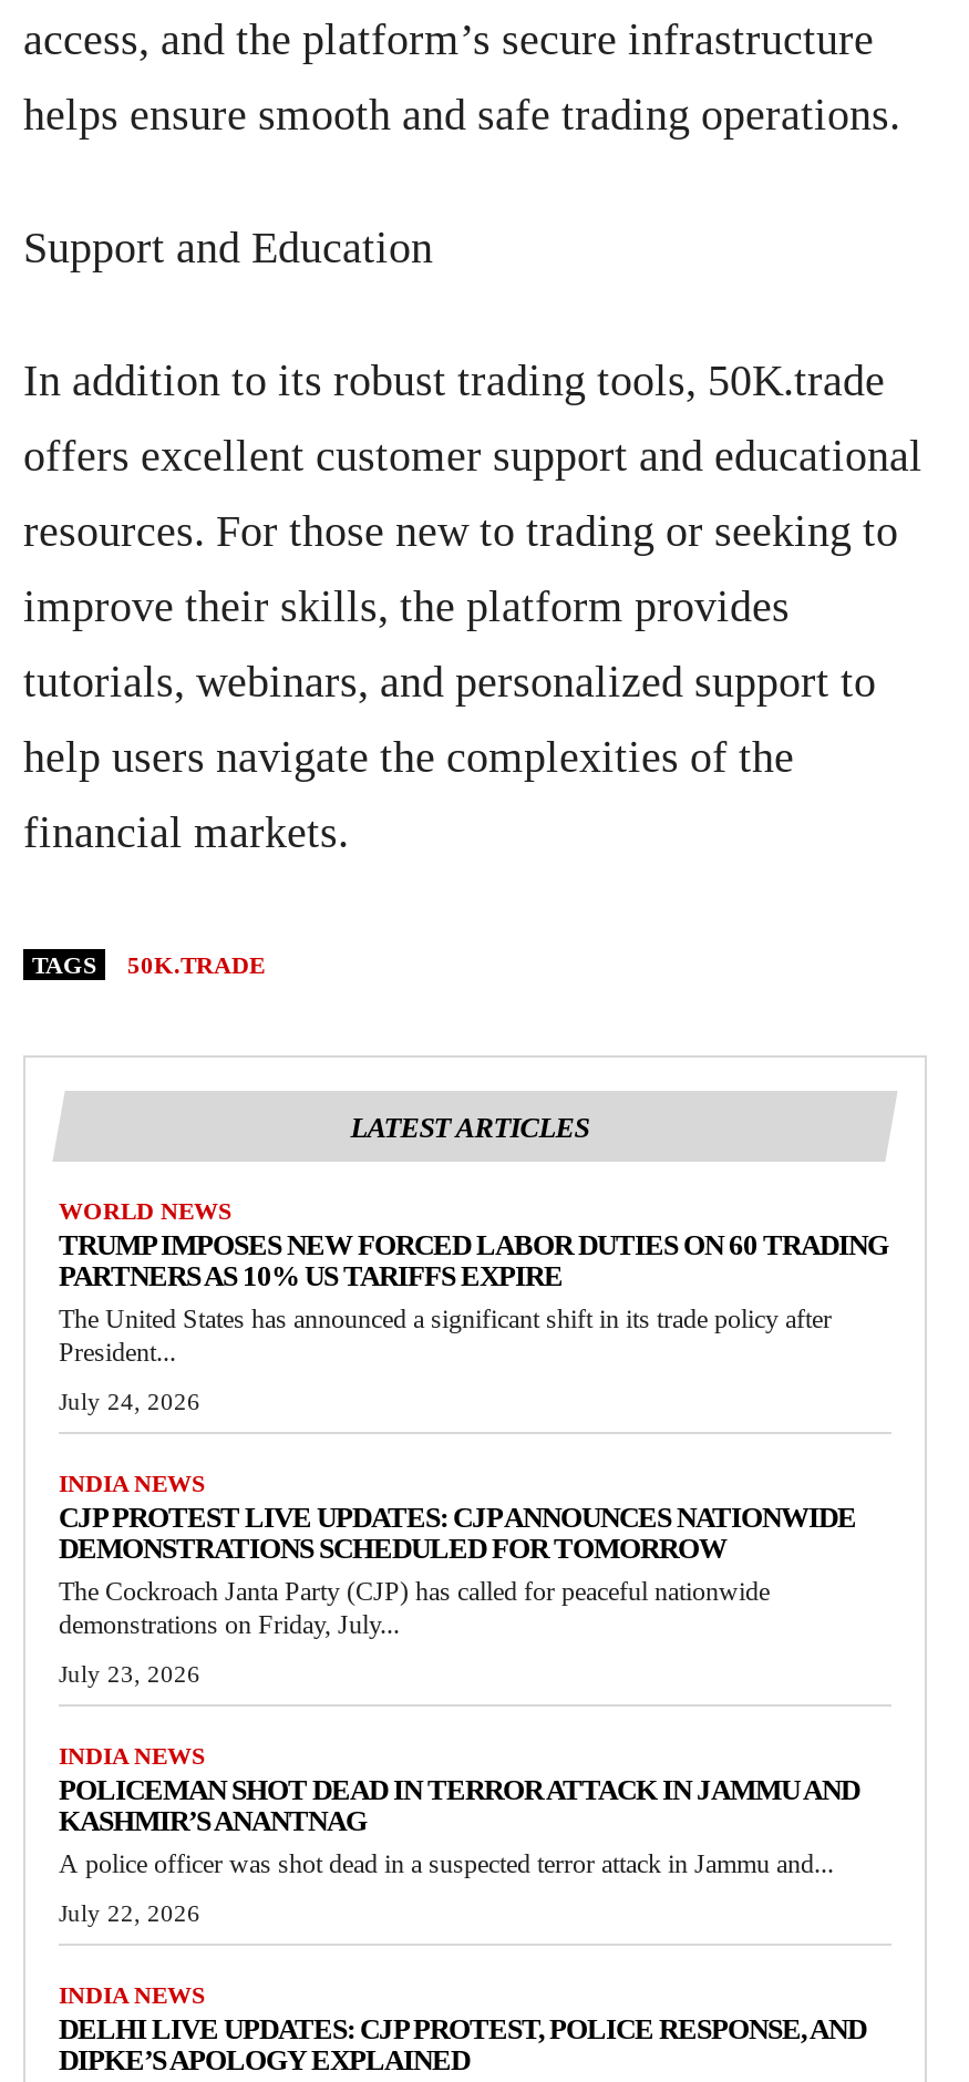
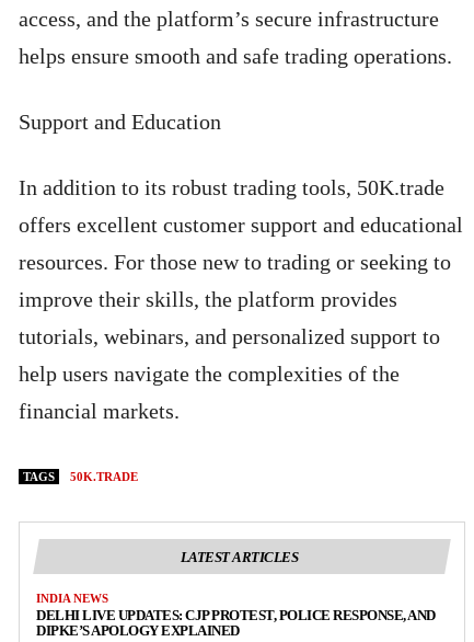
- WORLD NEWS
- TRUMP IMPOSES NEW FORCED LABOR DUTIES ON 60 TRADING
- PARTNERS AS 10% US TARIFFS EXPIRE
- The United States has announced a significant shift in its trade policy after
- President...
- July 24, 2026
- INDIA NEWS
- CJP PROTEST LIVE UPDATES: CJP ANNOUNCES NATIONWIDE
- DEMONSTRATIONS SCHEDULED FOR TOMORROW
- The Cockroach Janta Party (CJP) has called for peaceful nationwide
- demonstrations on Friday, July...
- July 23, 2026
- INDIA NEWS
- POLICEMAN SHOT DEAD IN TERROR ATTACK IN JAMMU AND
- KASHMIR’S ANANTNAG
- A police officer was shot dead in a suspected terror attack in Jammu and...
- July 22, 2026
